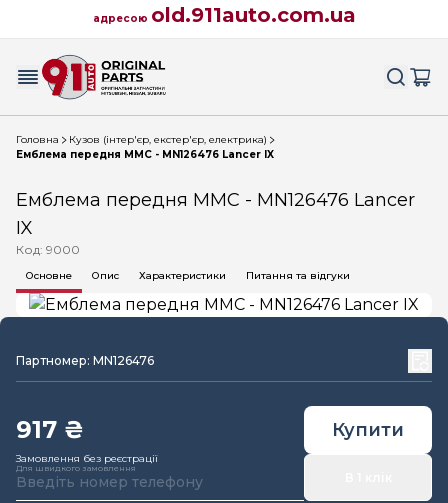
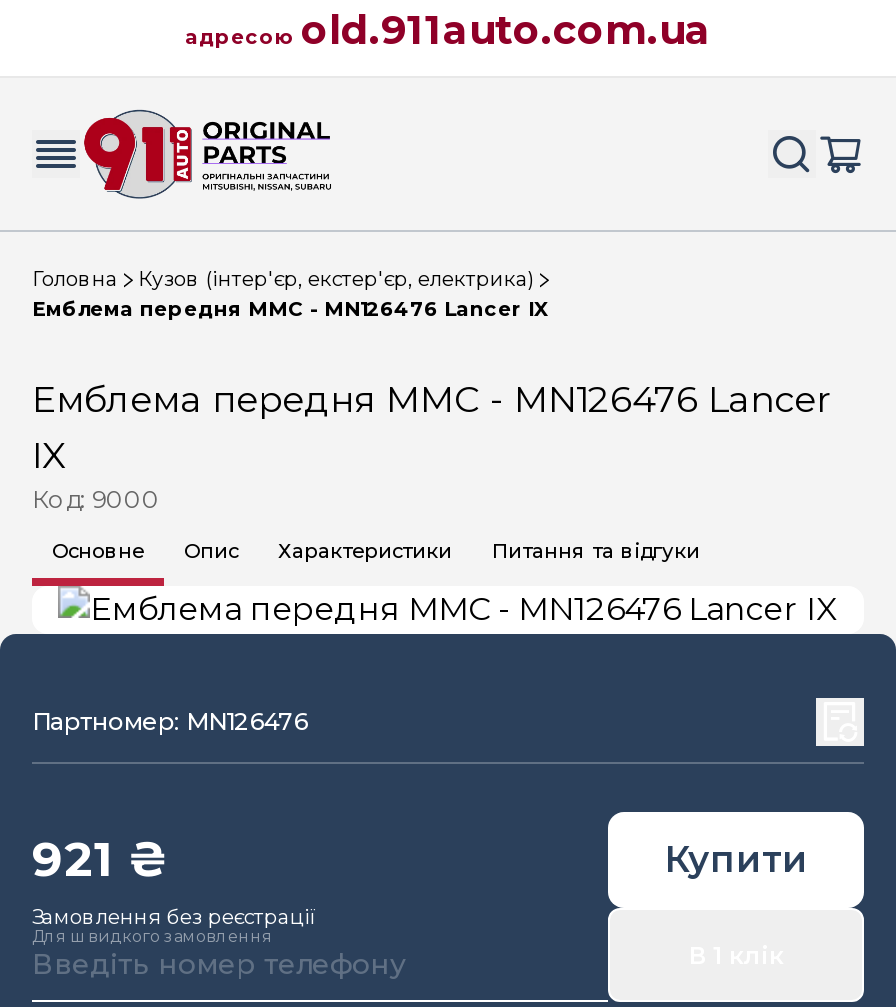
- 917 ₴
+ 921 ₴
